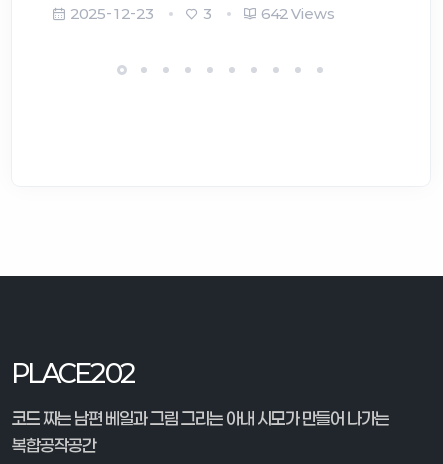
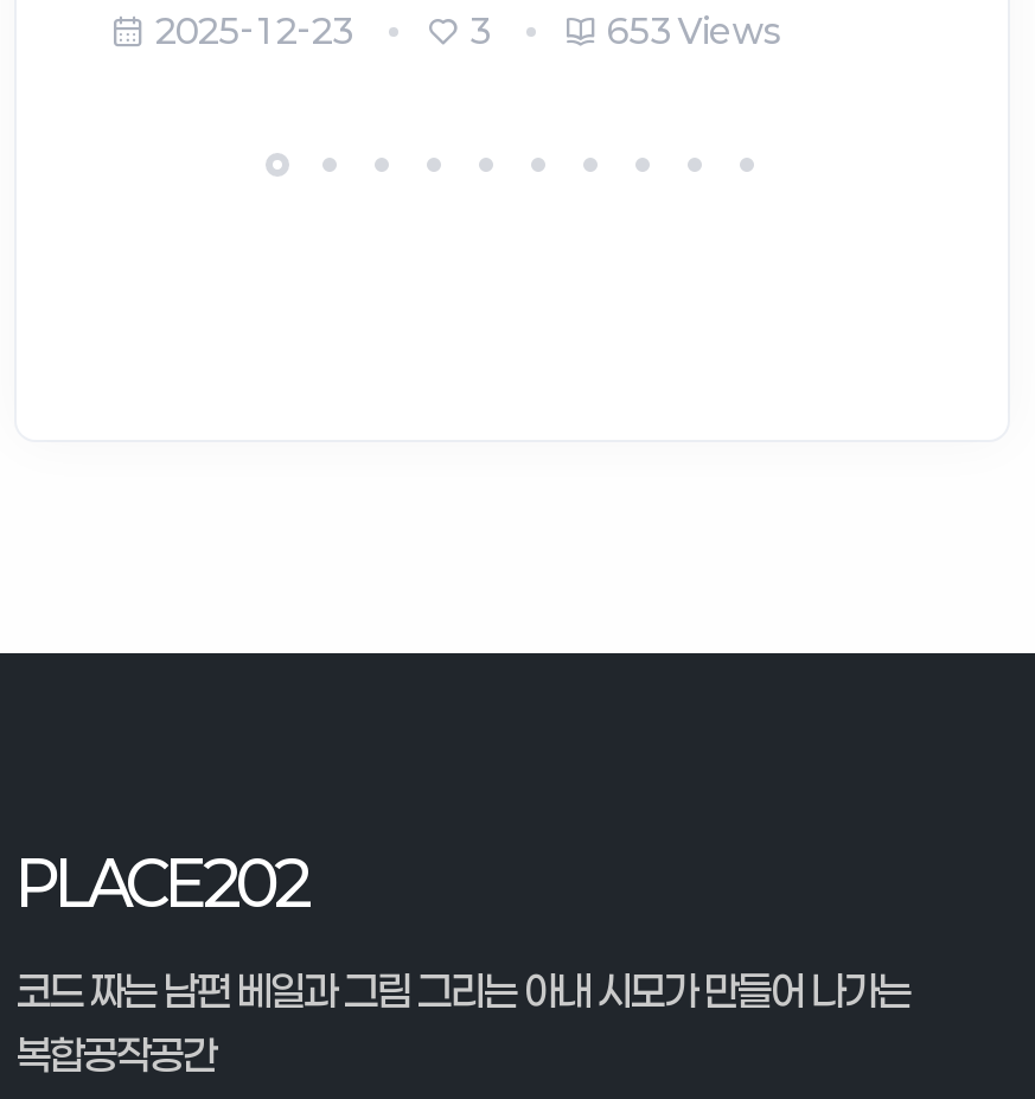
- 642 Views
+ 653 Views
